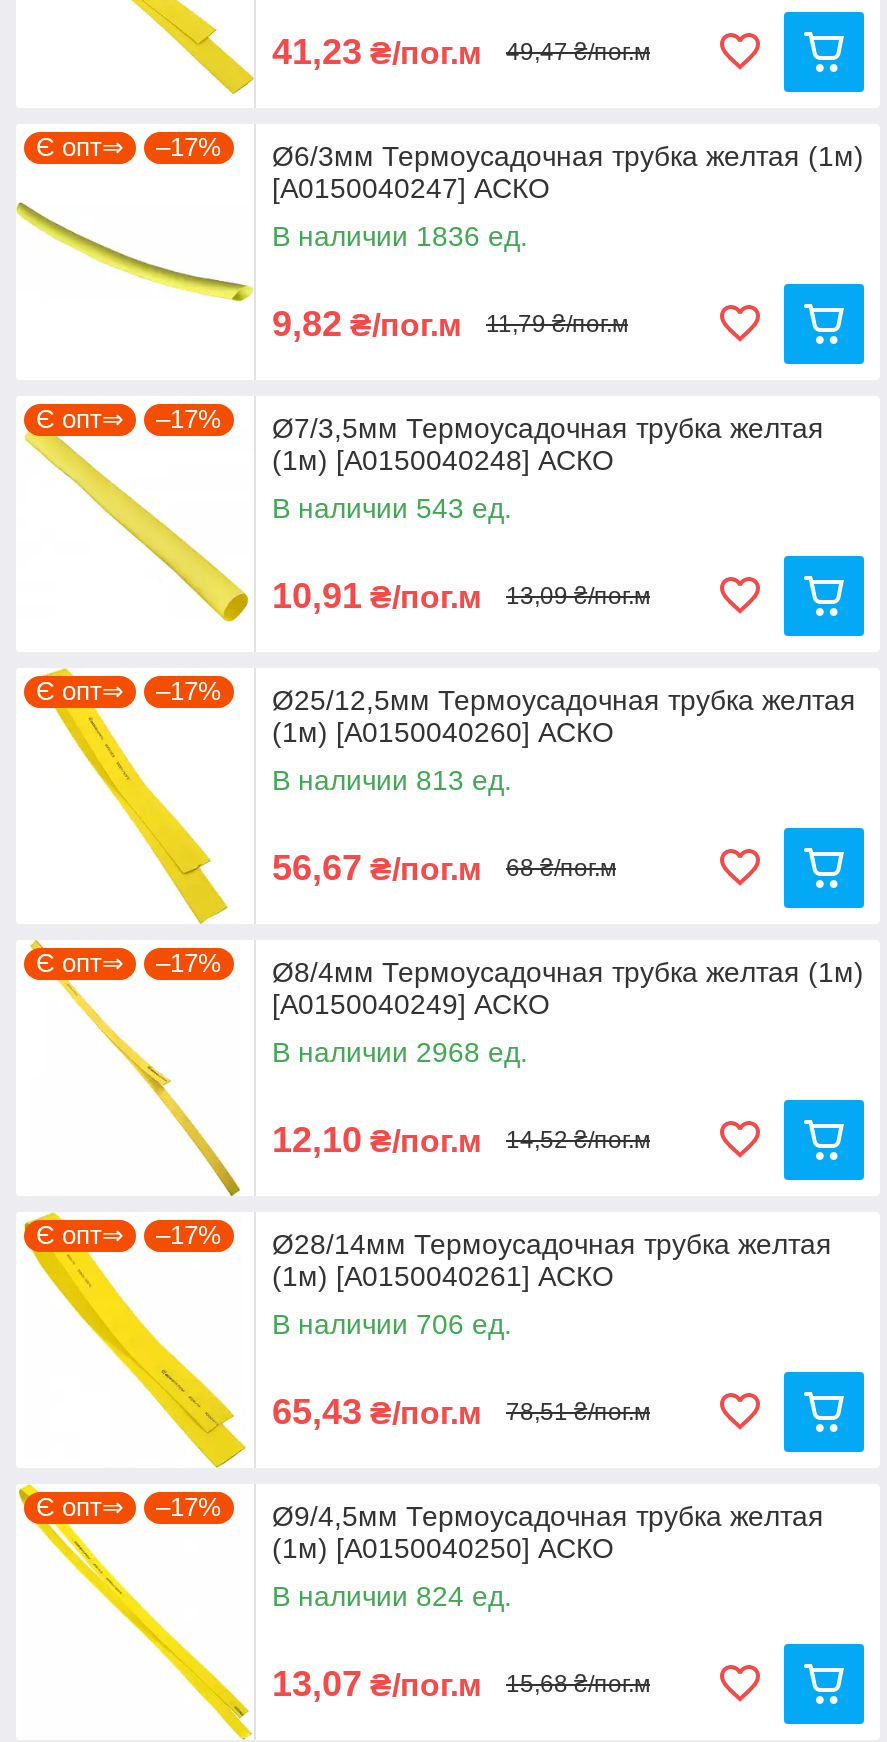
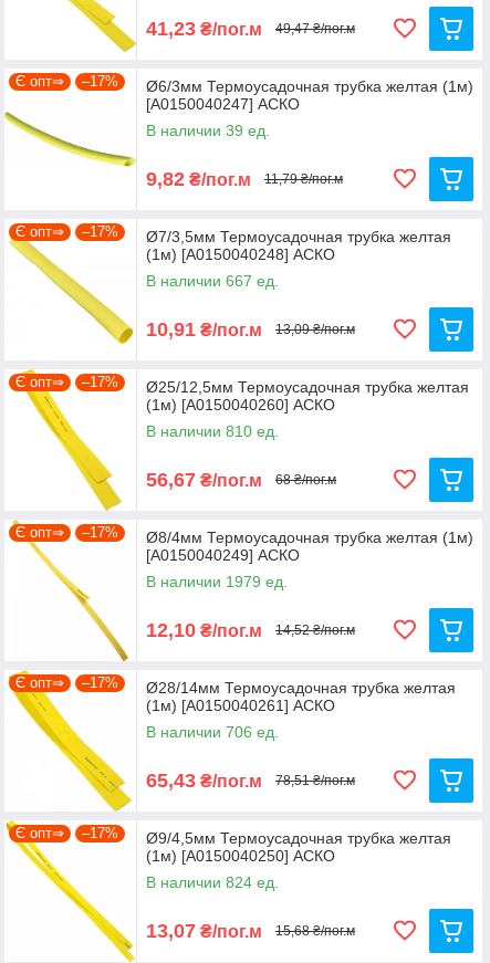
- В наличии 1836 ед.
+ В наличии 39 ед.

- В наличии 543 ед.
+ В наличии 667 ед.

- В наличии 813 ед.
+ В наличии 810 ед.

- В наличии 2968 ед.
+ В наличии 1979 ед.
